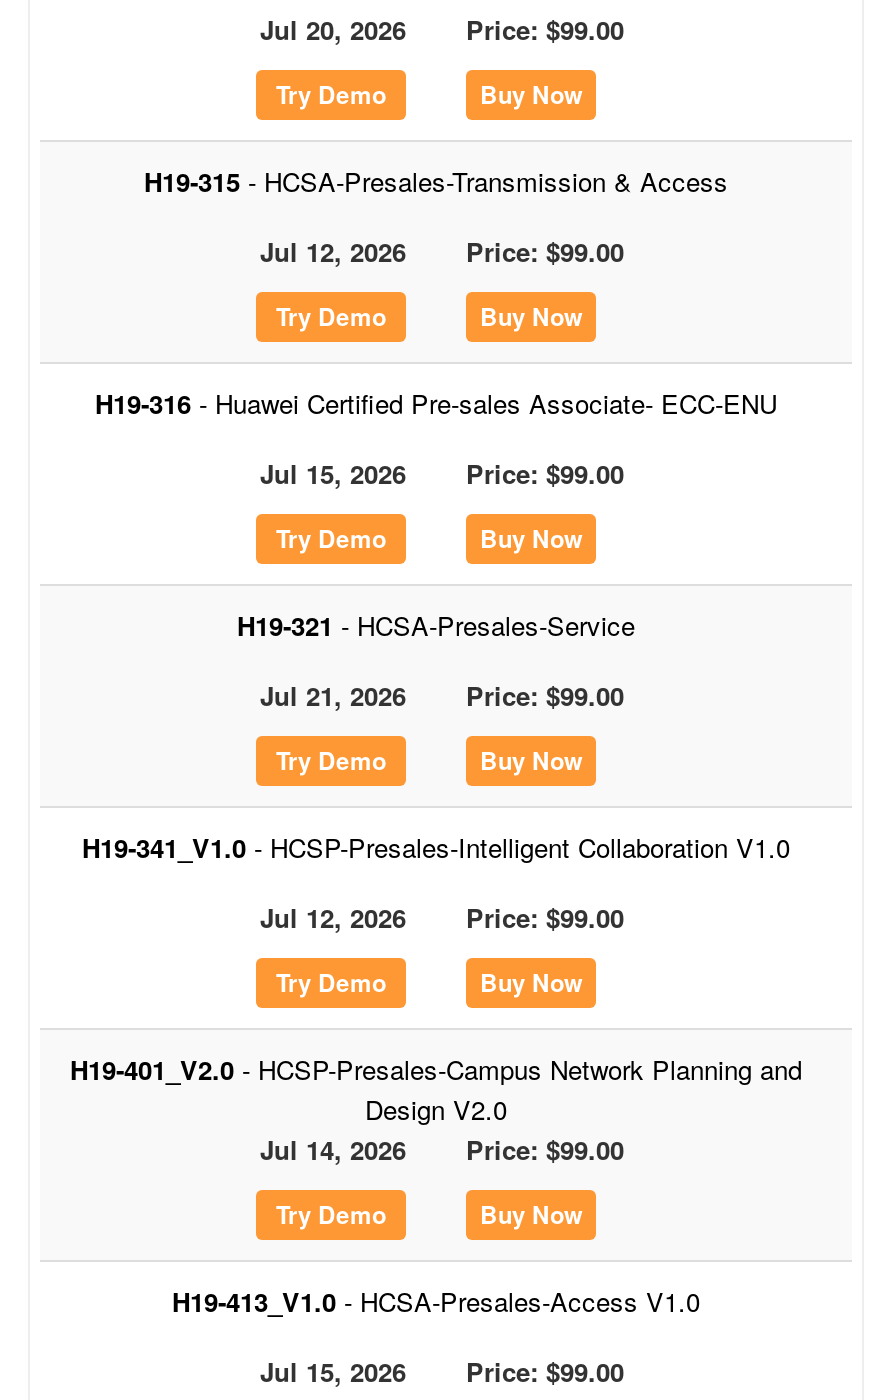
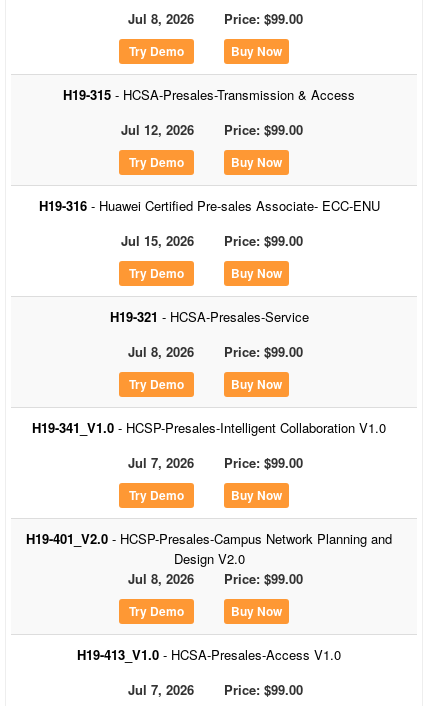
- Jul 20, 2026 Price: $99.00
+ Jul 8, 2026 Price: $99.00

- Jul 21, 2026 Price: $99.00
+ Jul 8, 2026 Price: $99.00

- Jul 12, 2026 Price: $99.00
+ Jul 7, 2026 Price: $99.00

- Jul 14, 2026 Price: $99.00
+ Jul 8, 2026 Price: $99.00

- Jul 15, 2026 Price: $99.00
+ Jul 7, 2026 Price: $99.00
